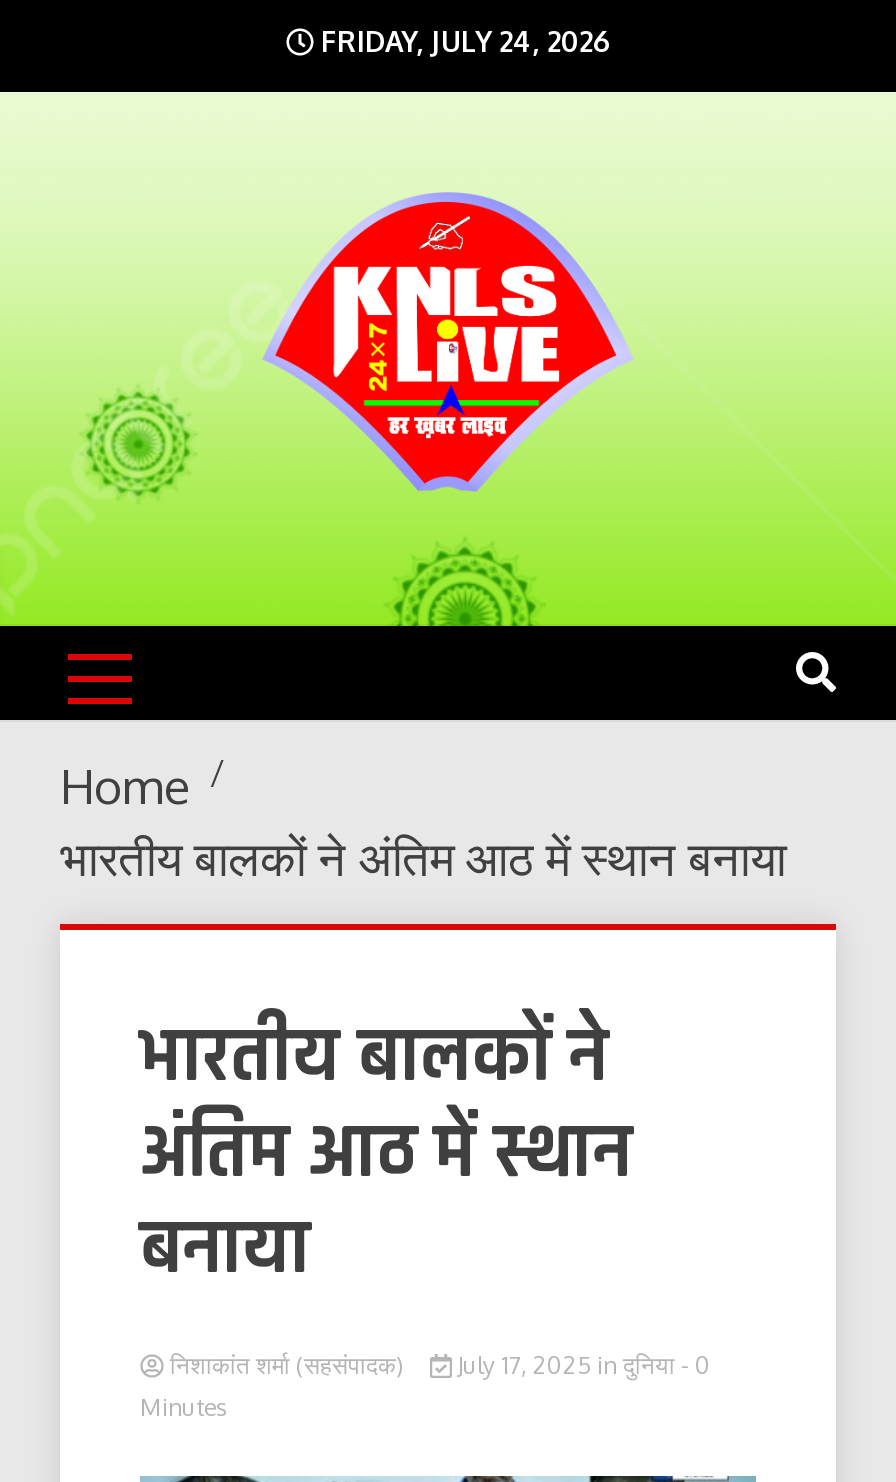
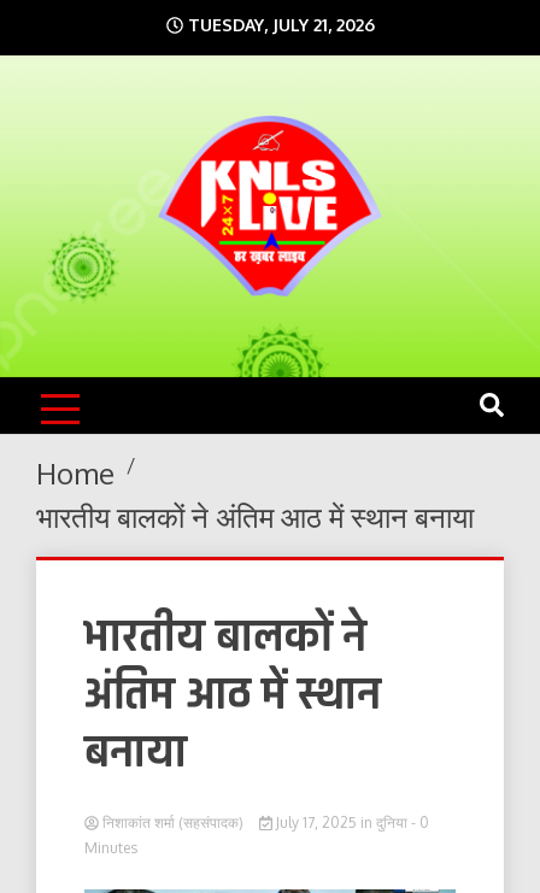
- FRIDAY, JULY 24, 2026
+ TUESDAY, JULY 21, 2026
